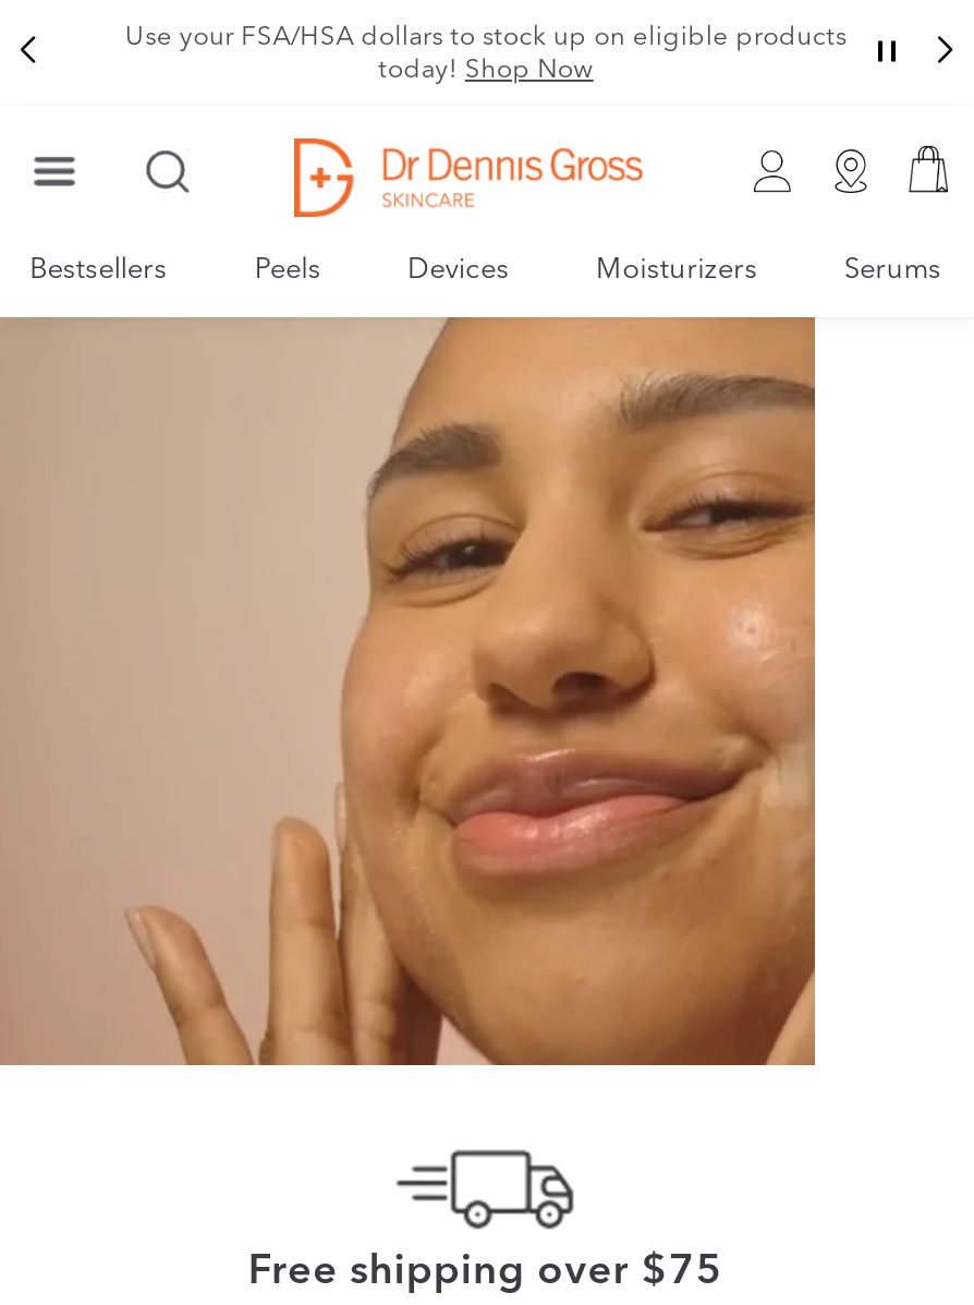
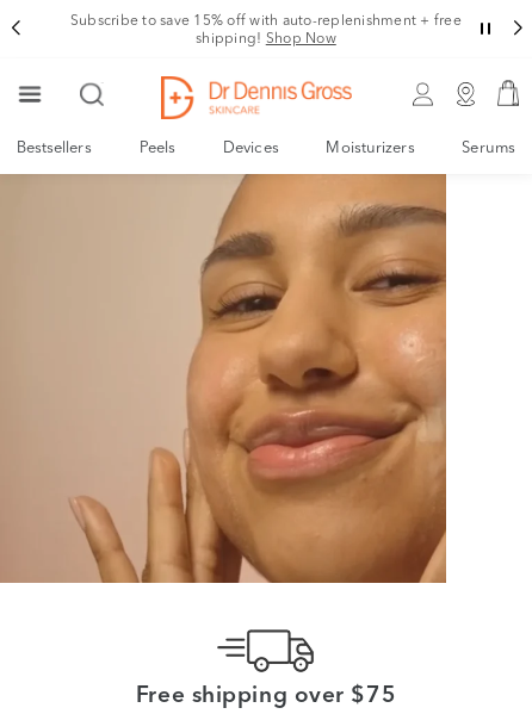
- Use your FSA/HSA dollars to stock up on eligible products
- today! Shop Now
+ Subscribe to save 15% off with auto-replenishment + free
+ shipping! Shop Now
